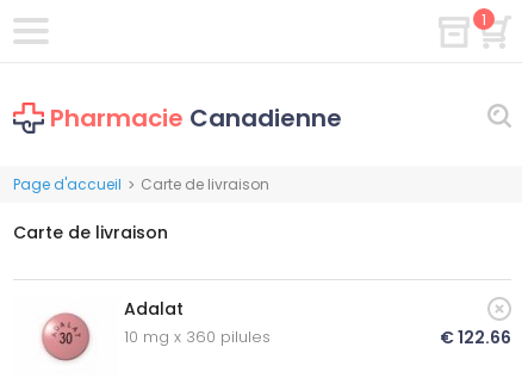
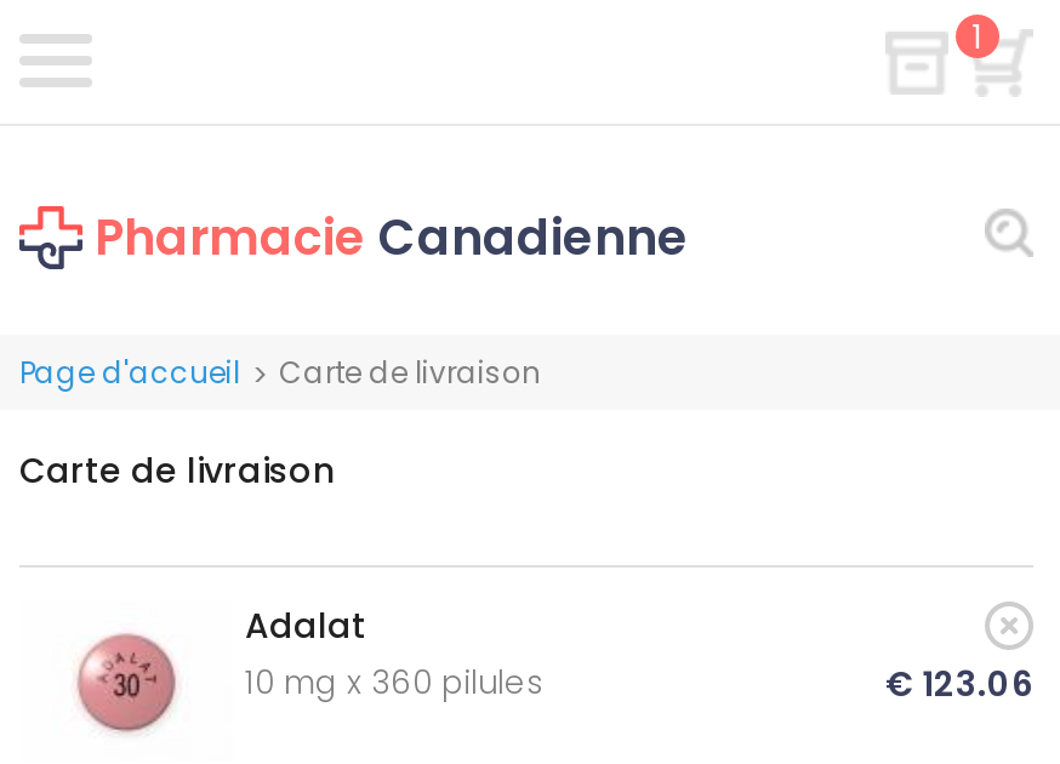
- € 122.66
+ € 123.06
